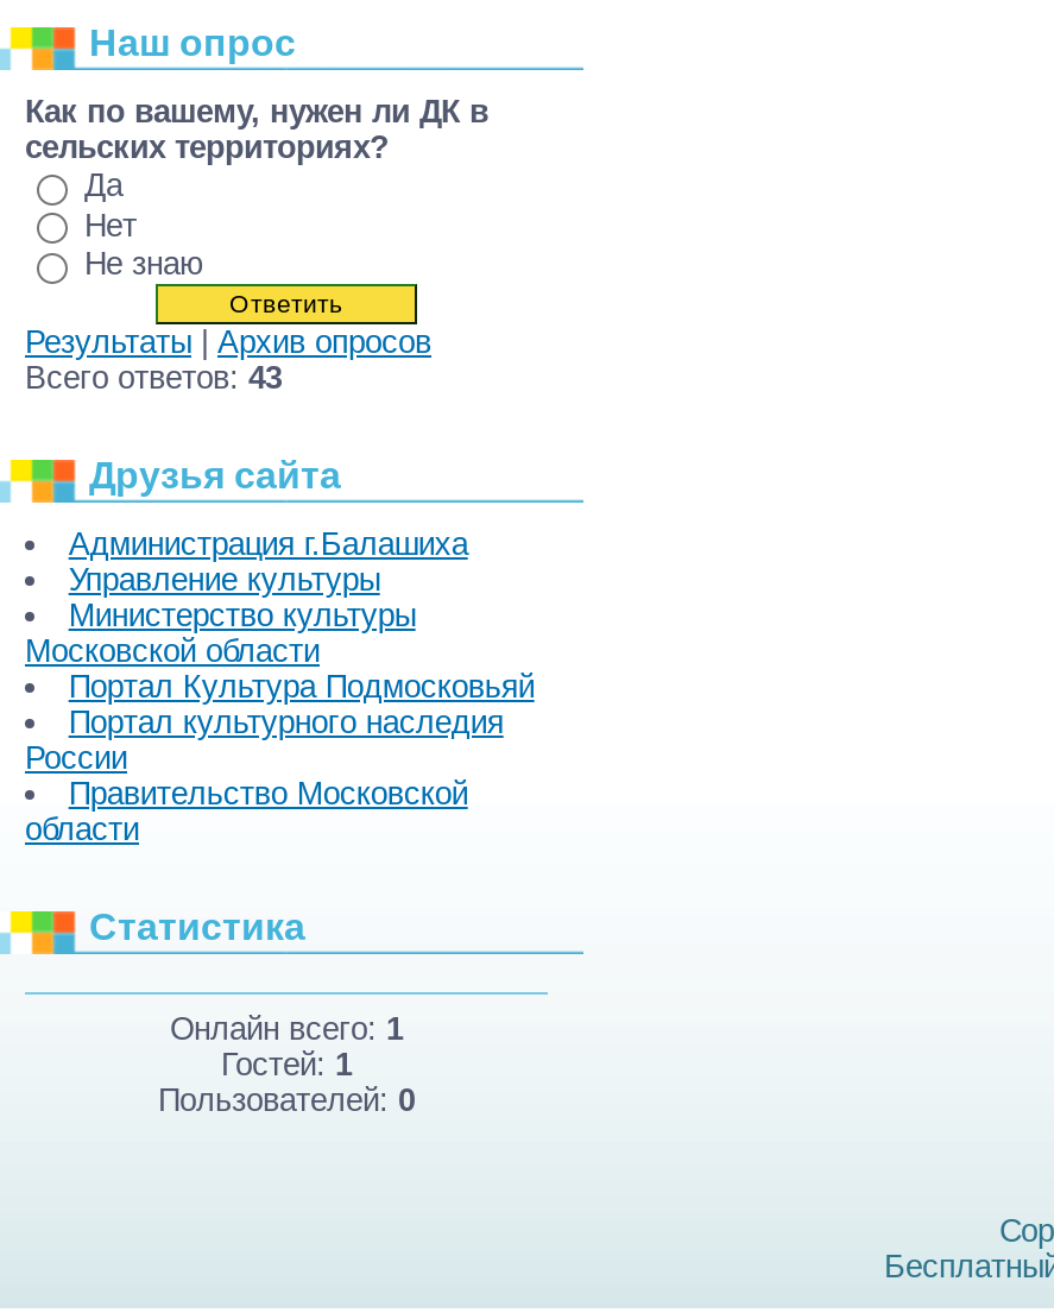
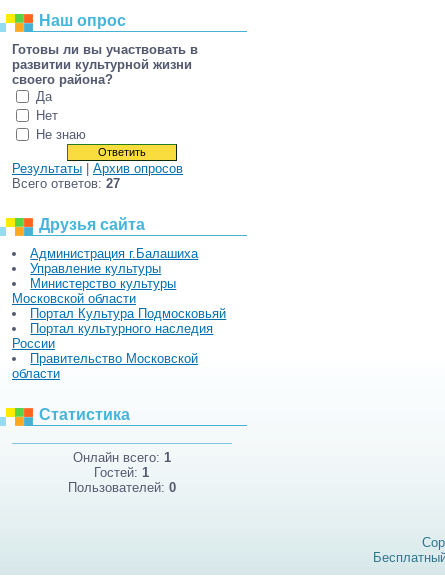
- Как по вашему, нужен ли ДК в
- сельских территориях?
+ Готовы ли вы участвовать в
+ развитии культурной жизни
+ своего района?

- Всего ответов:43
+ Всего ответов:27
